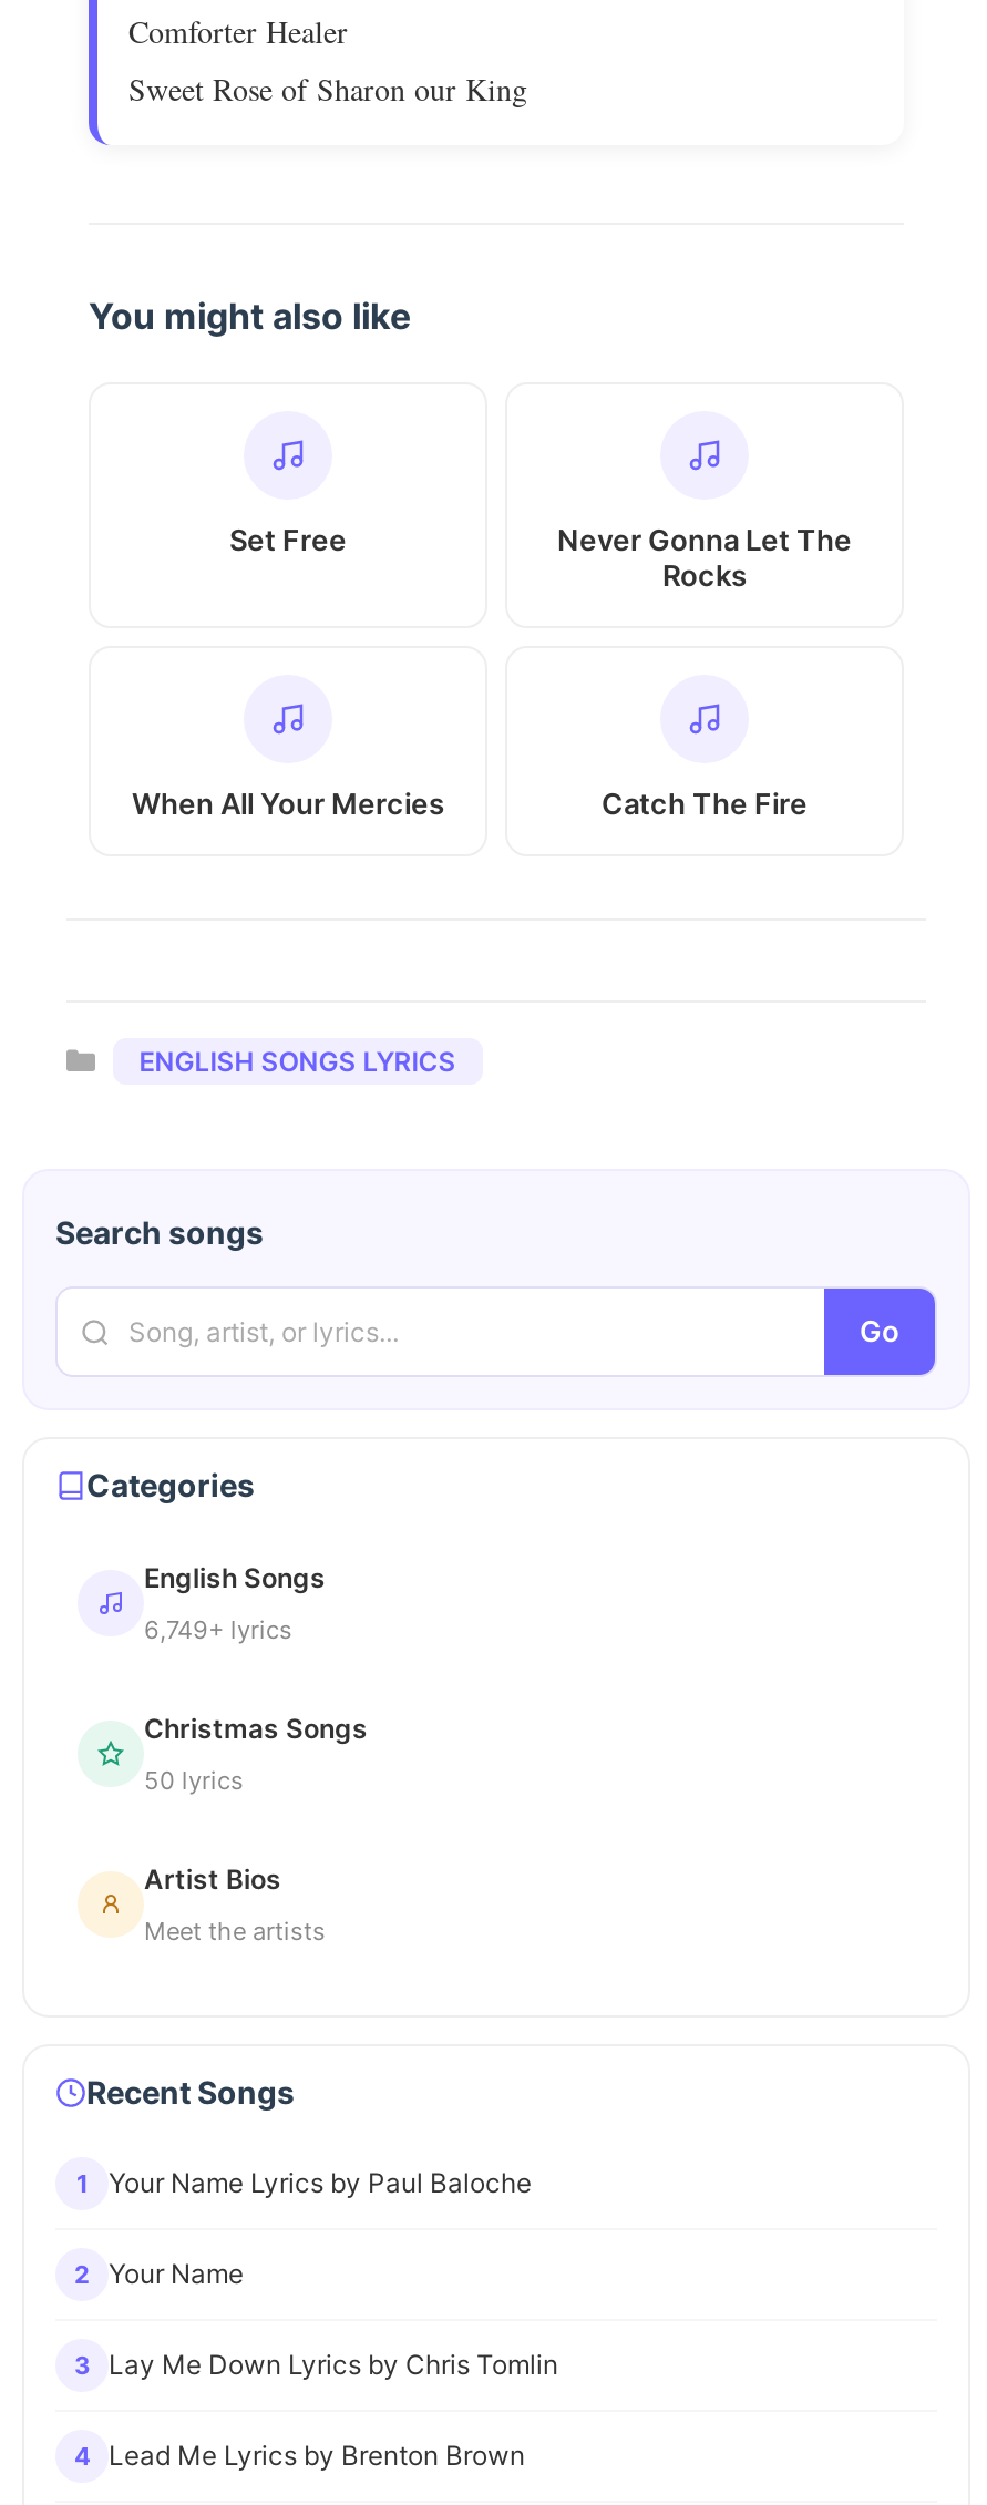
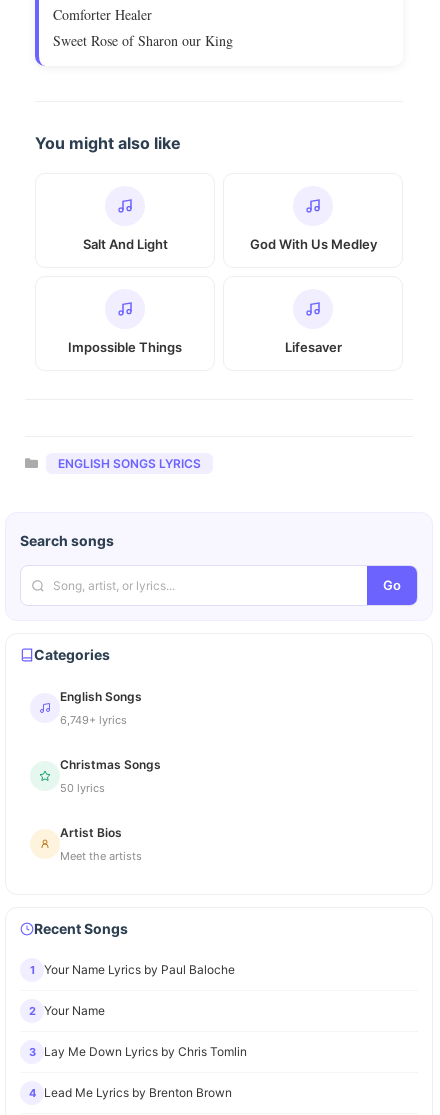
- Set Free
- Never Gonna Let The
- Rocks
+ Salt And Light
+ God With Us Medley

- When All Your Mercies
- Catch The Fire
+ Impossible Things
+ Lifesaver
